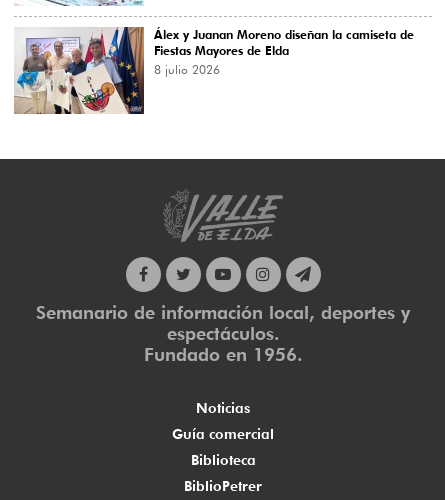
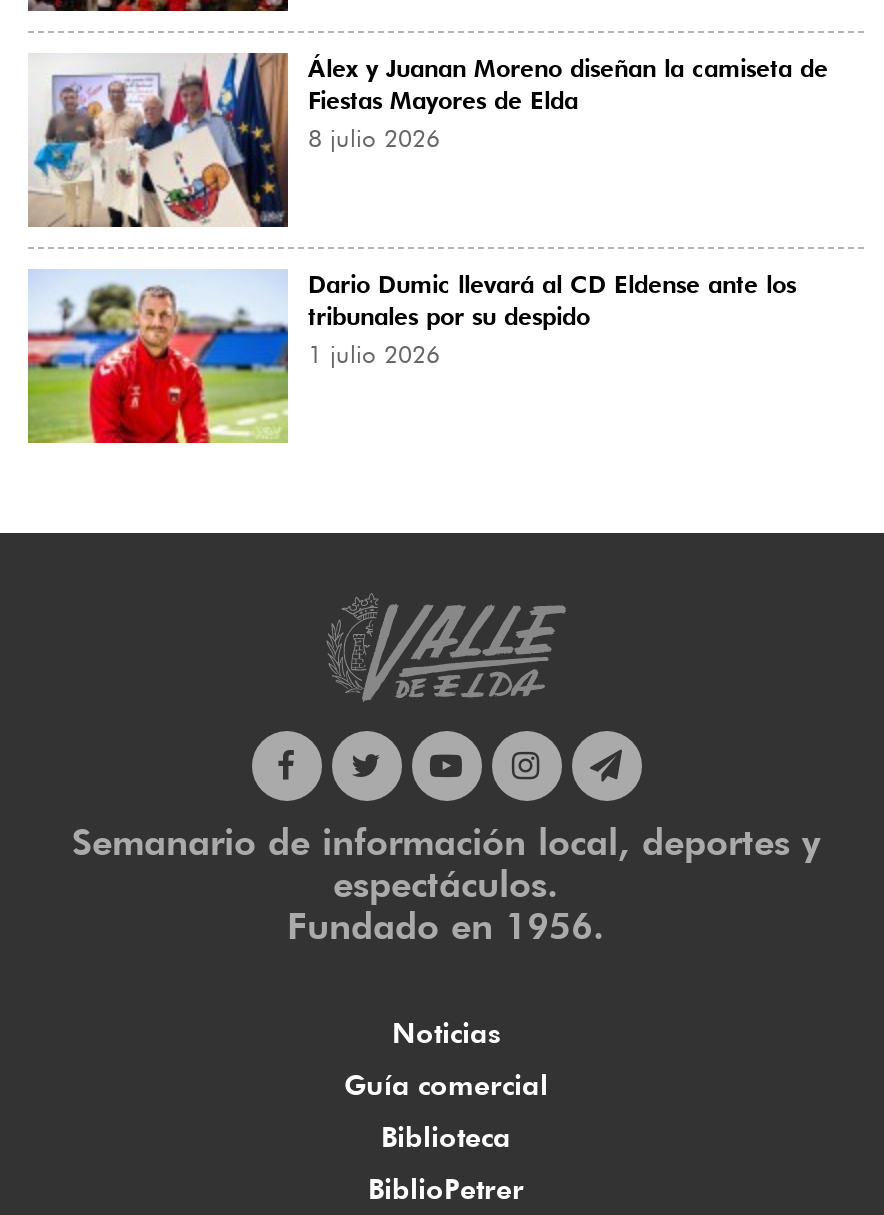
+ [image]
+ Dario Dumic llevará al CD Eldense ante los
+ tribunales por su despido
+ 1 julio 2026
